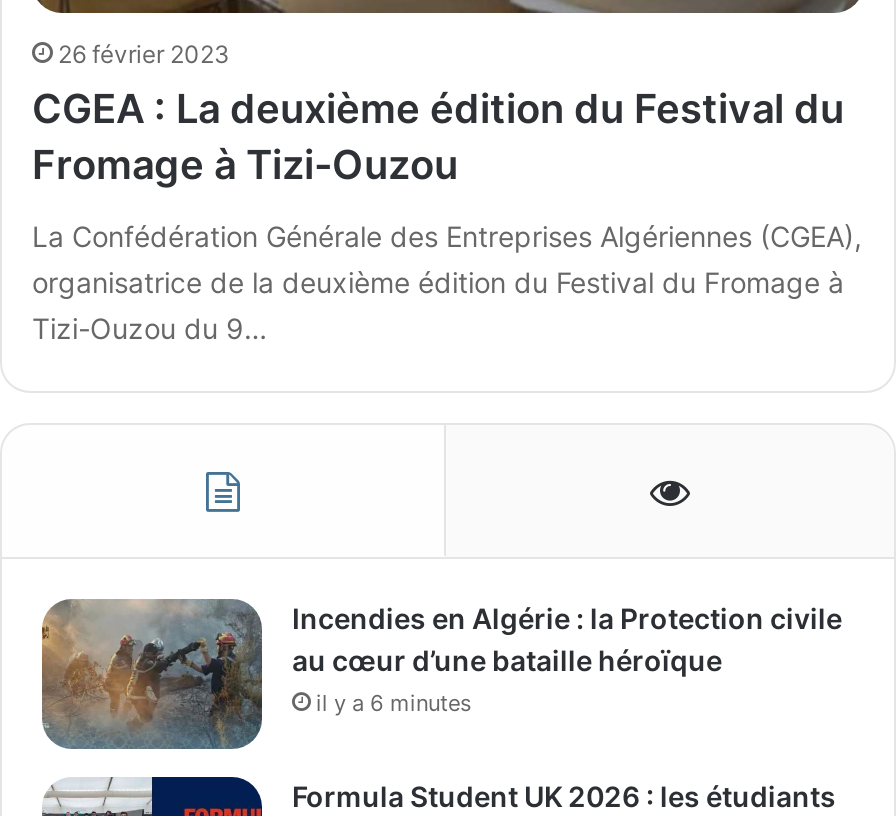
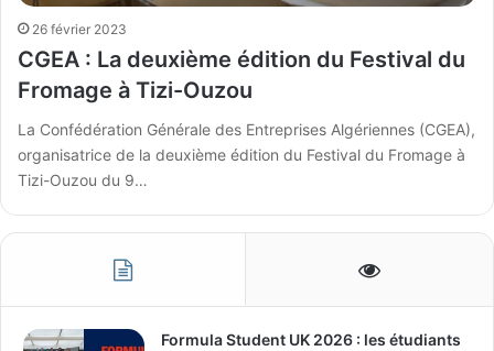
- [image]
- Incendies en Algérie : la Protection civile
- au cœur d’une bataille héroïque
- il y a 6 minutes
